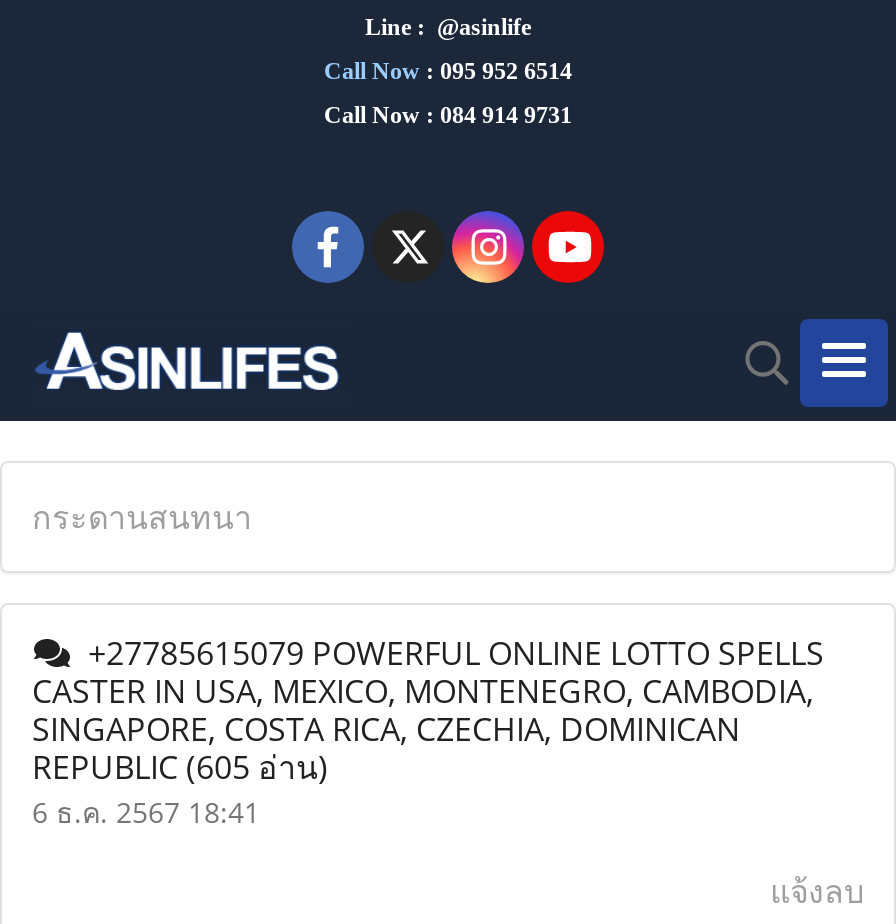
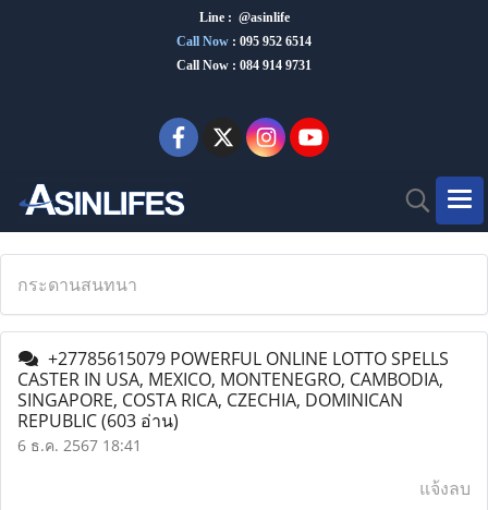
- REPUBLIC (605 อ่าน)
+ REPUBLIC (603 อ่าน)
